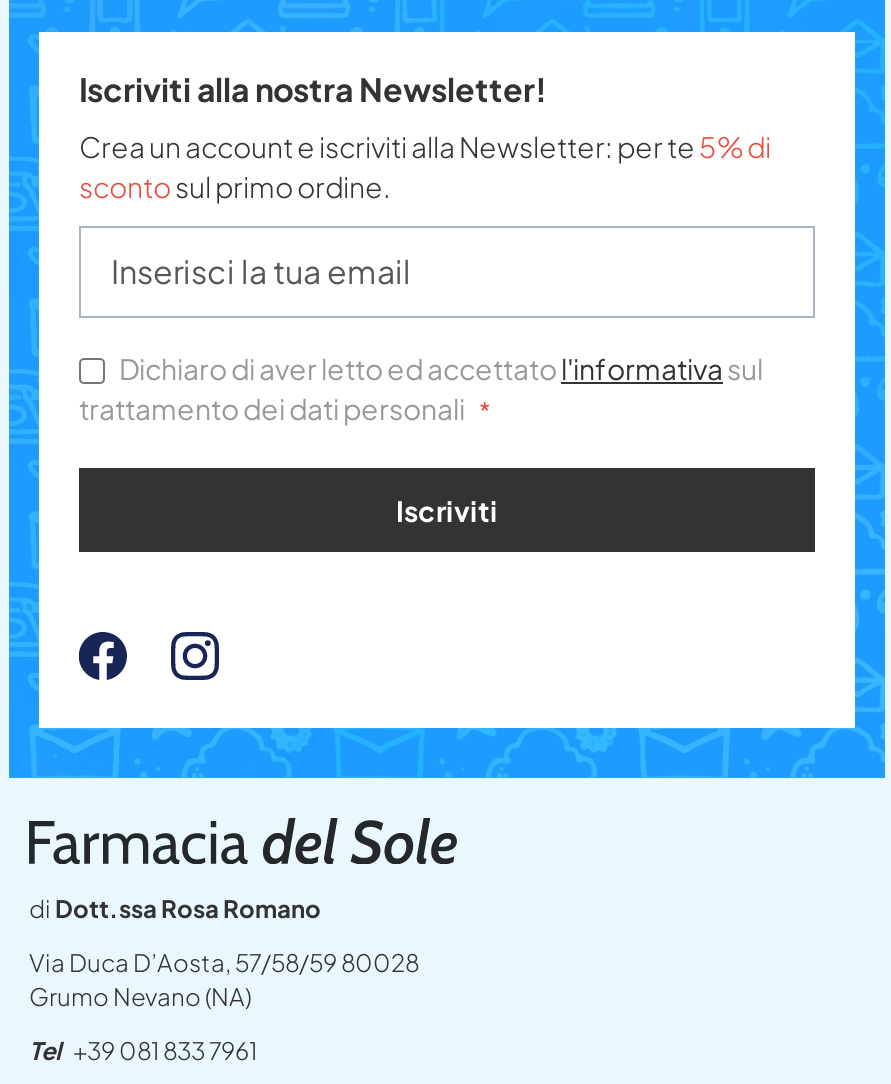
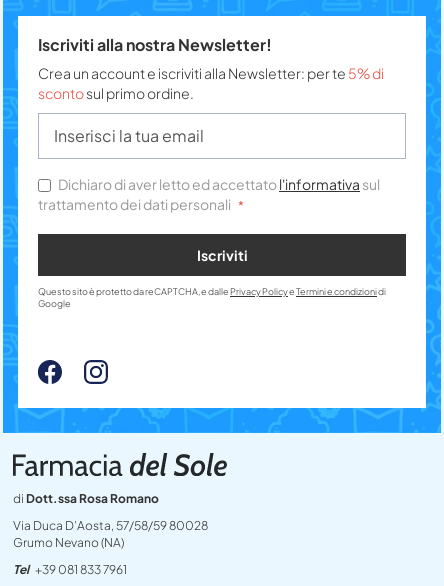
+ Questo sito è protetto da reCAPTCHA, e dalle Privacy Policye Termini e condizioni di
+ Google
